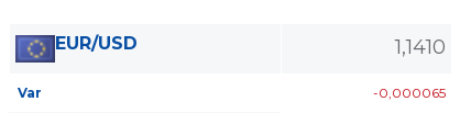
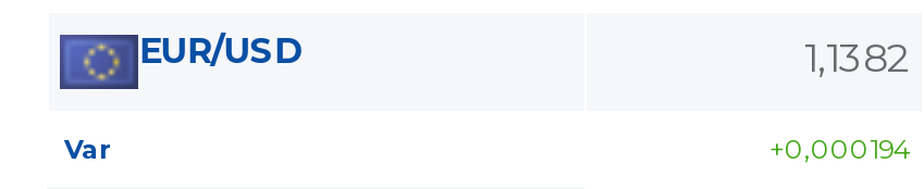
- 1,1410
+ 1,1382

- -0,000065
+ +0,000194
